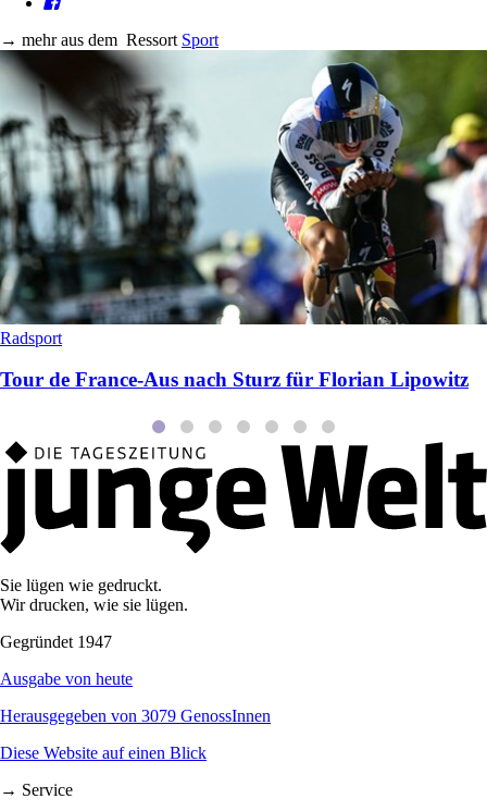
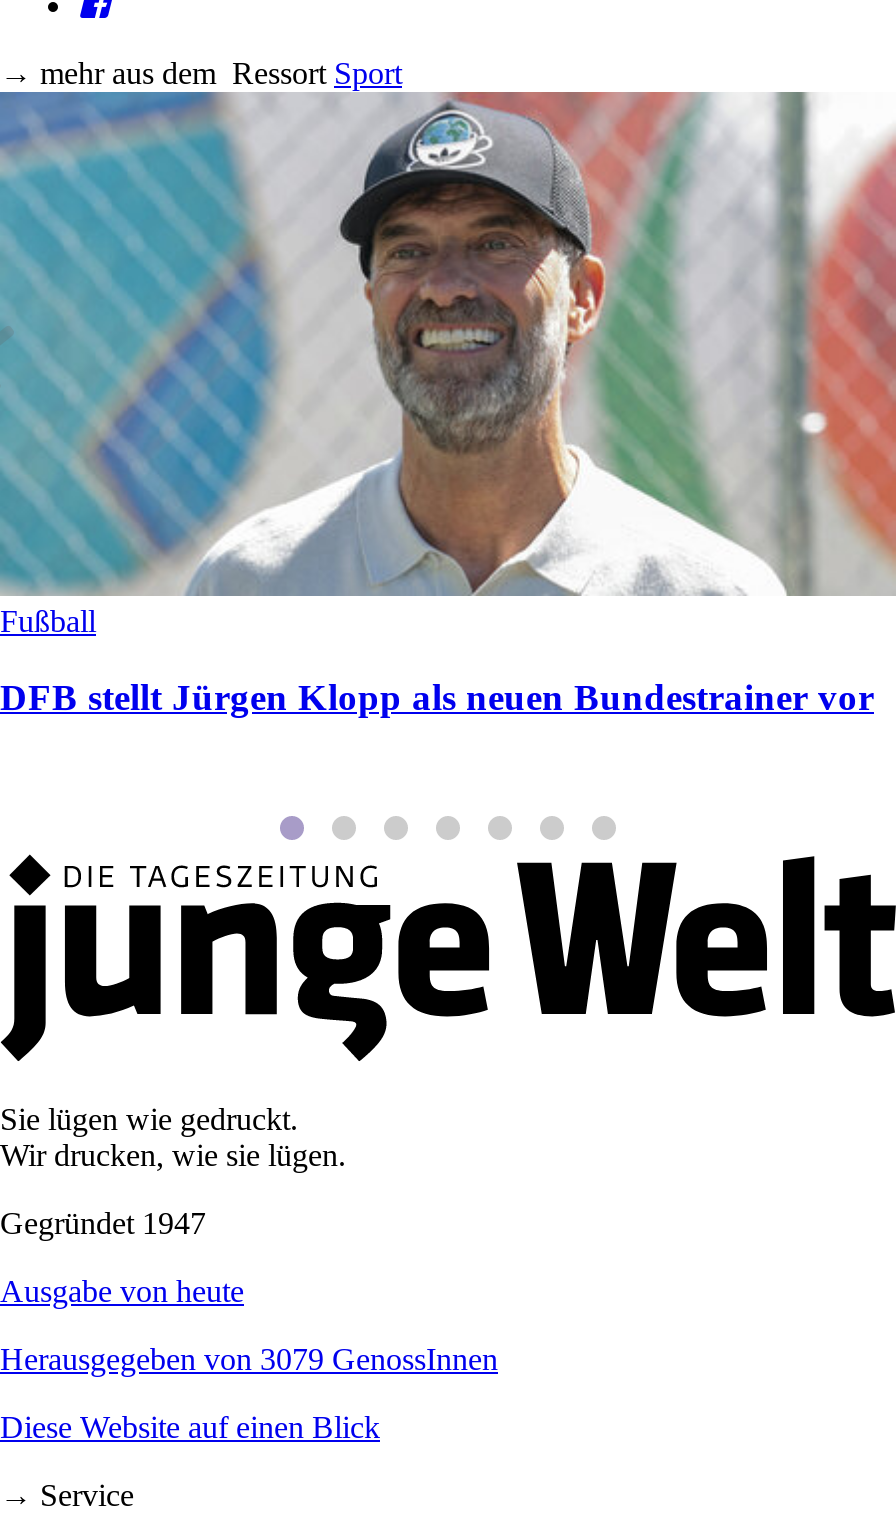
- [image]
- Radsport
+ [image]
+ Fußball

- Tour de France-Aus nach Sturz für Florian Lipowitz
+ DFB stellt Jürgen Klopp als neuen Bundestrainer vor
